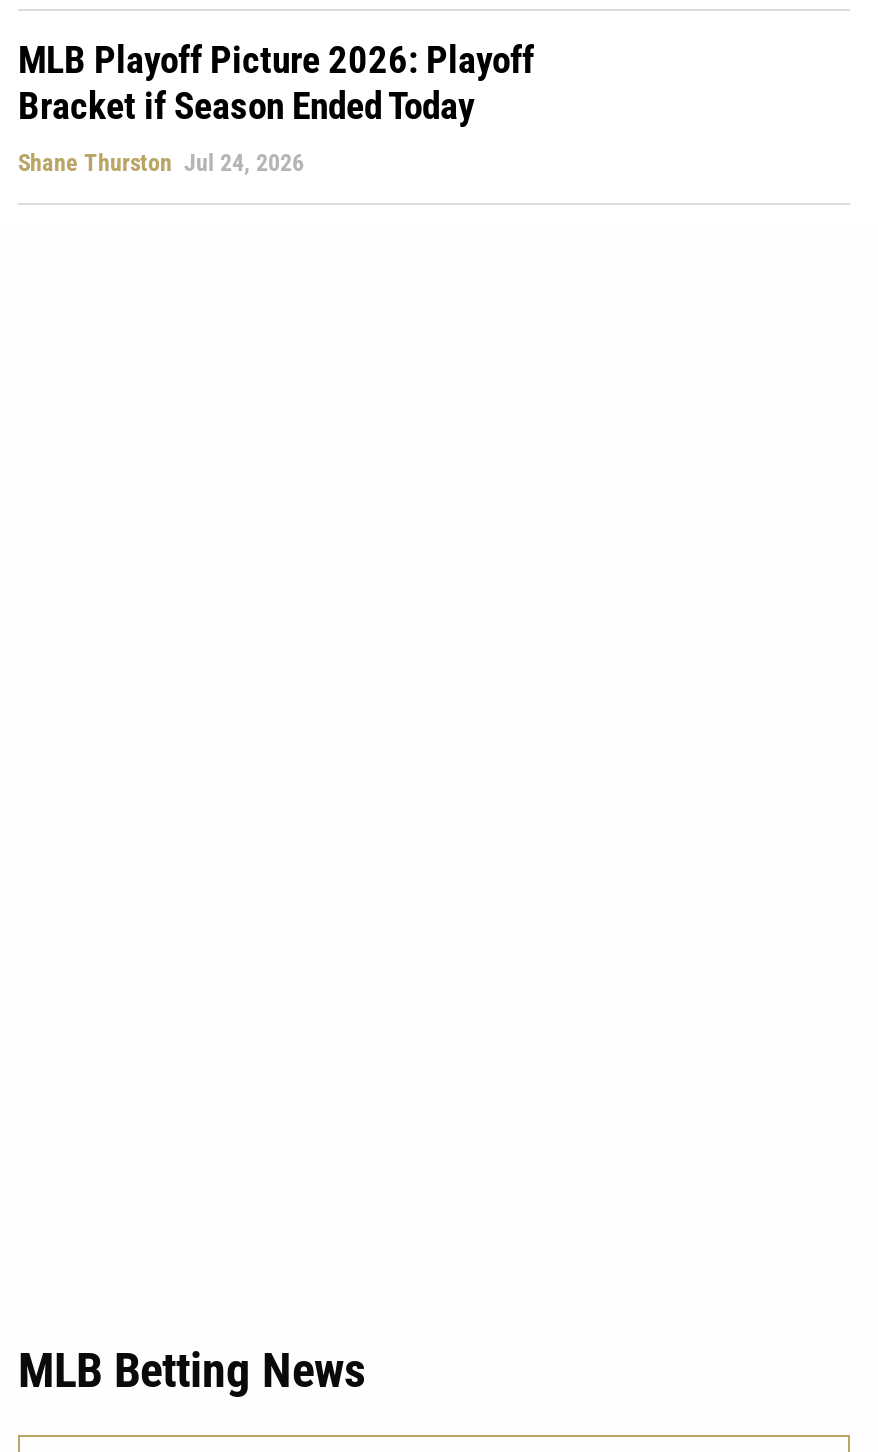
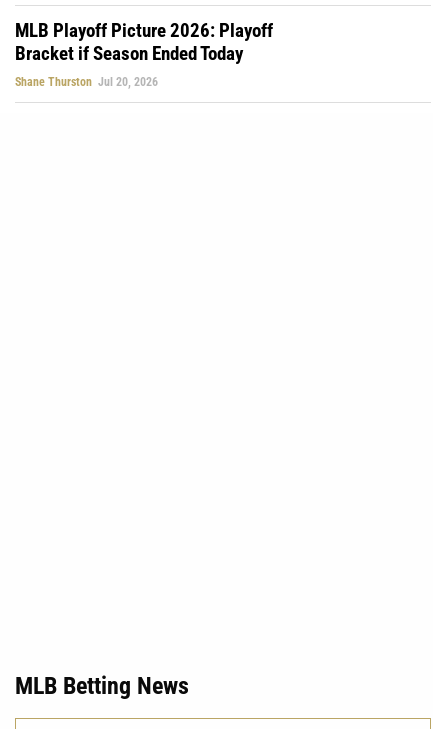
- Shane Thurston Jul 24, 2026
+ Shane Thurston Jul 20, 2026
